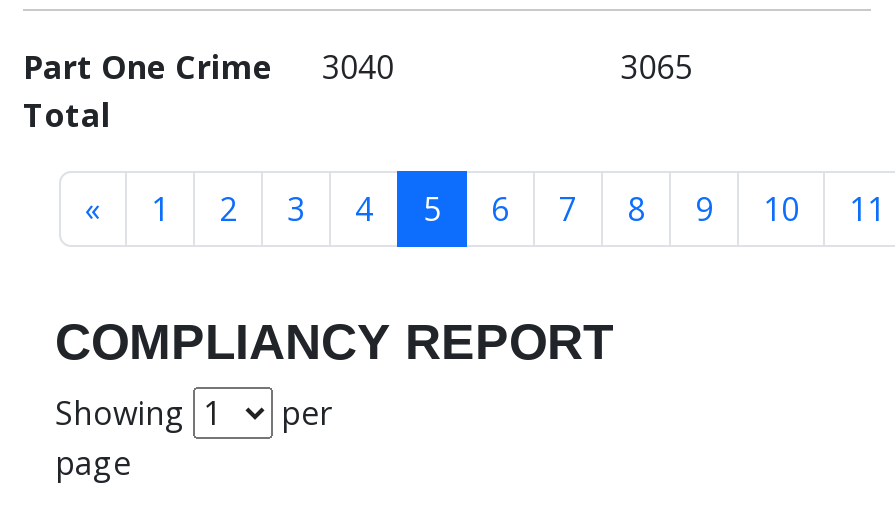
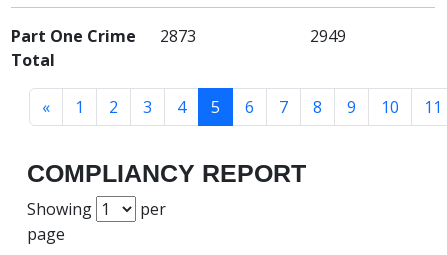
- Part One Crime 3040
+ Part One Crime 2873

- 3065
+ 2949
